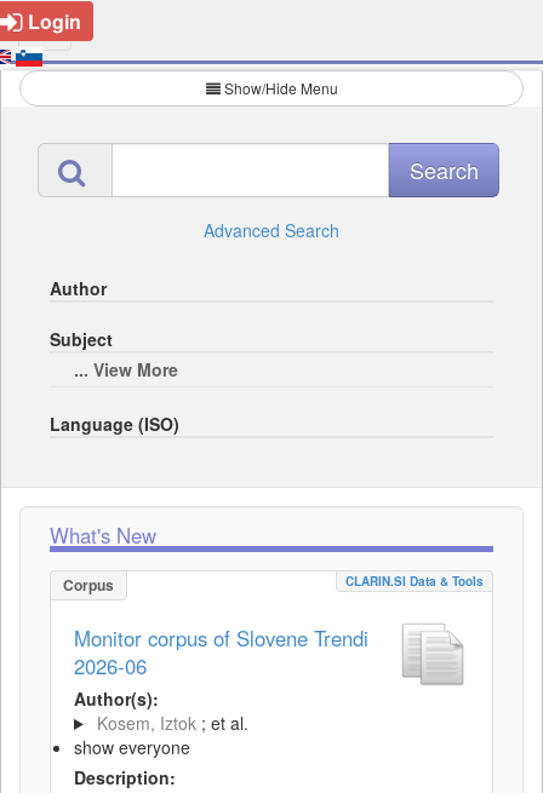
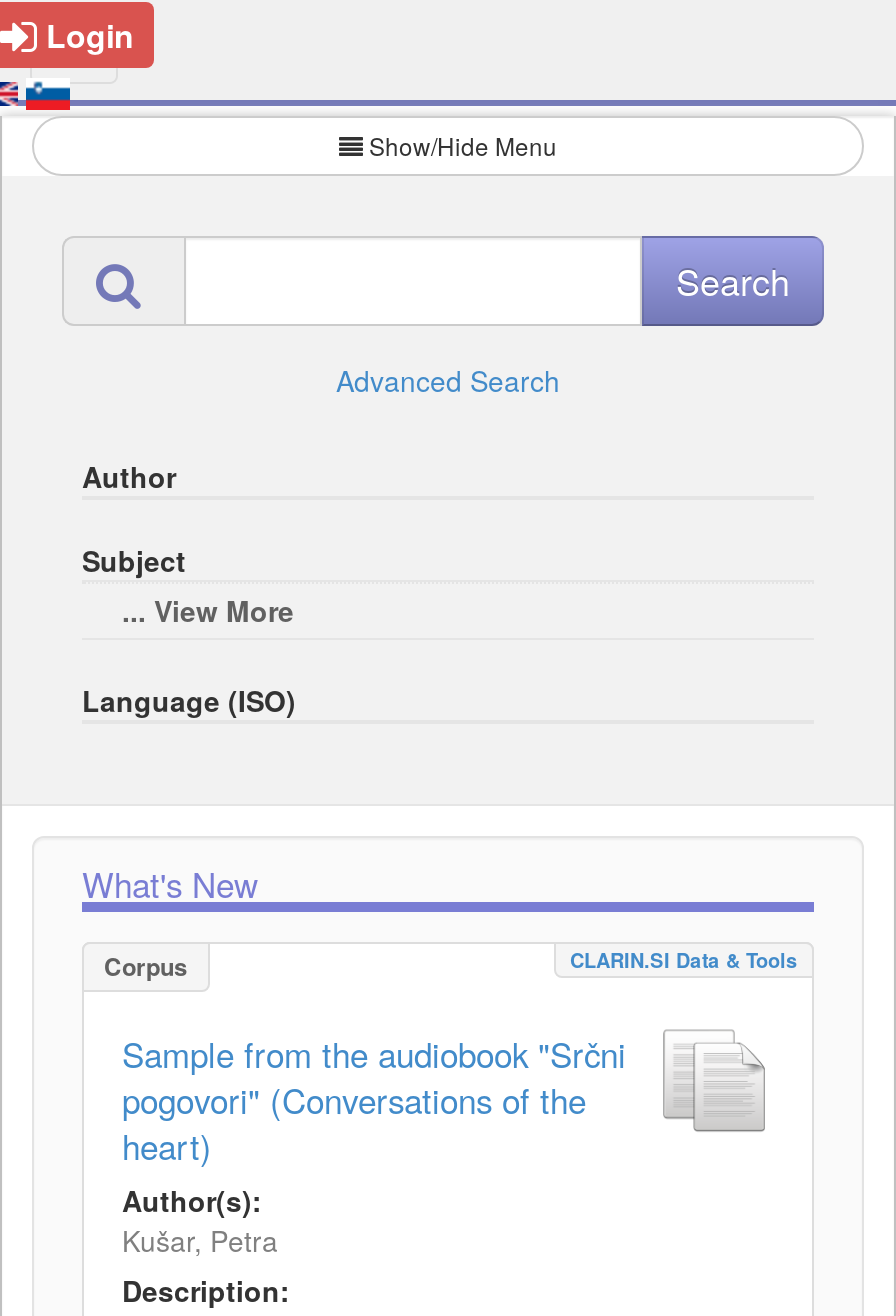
- Monitor corpus of Slovene Trendi
- 2026-06
+ Sample from the audiobook "Srčni
+ pogovori" (Conversations of the
+ heart)

moved down: Author(s):

- Kosem, Iztok ; et al.
- show everyone
+ Kušar, Petra
